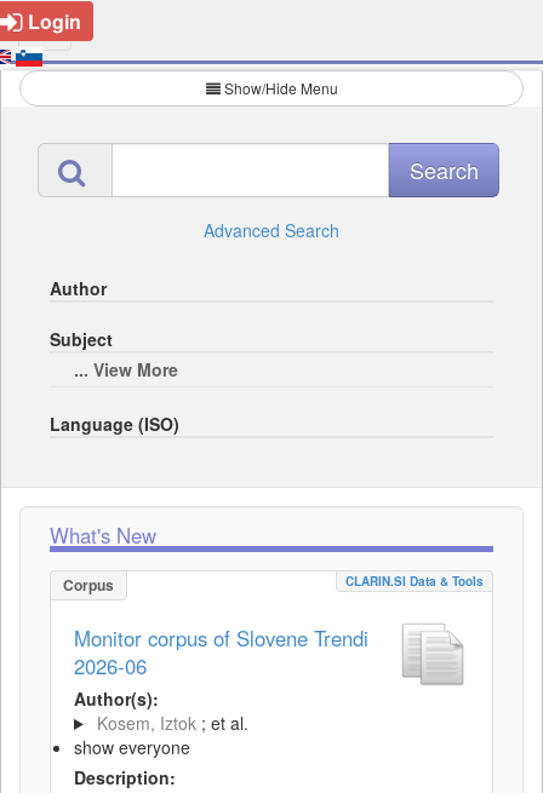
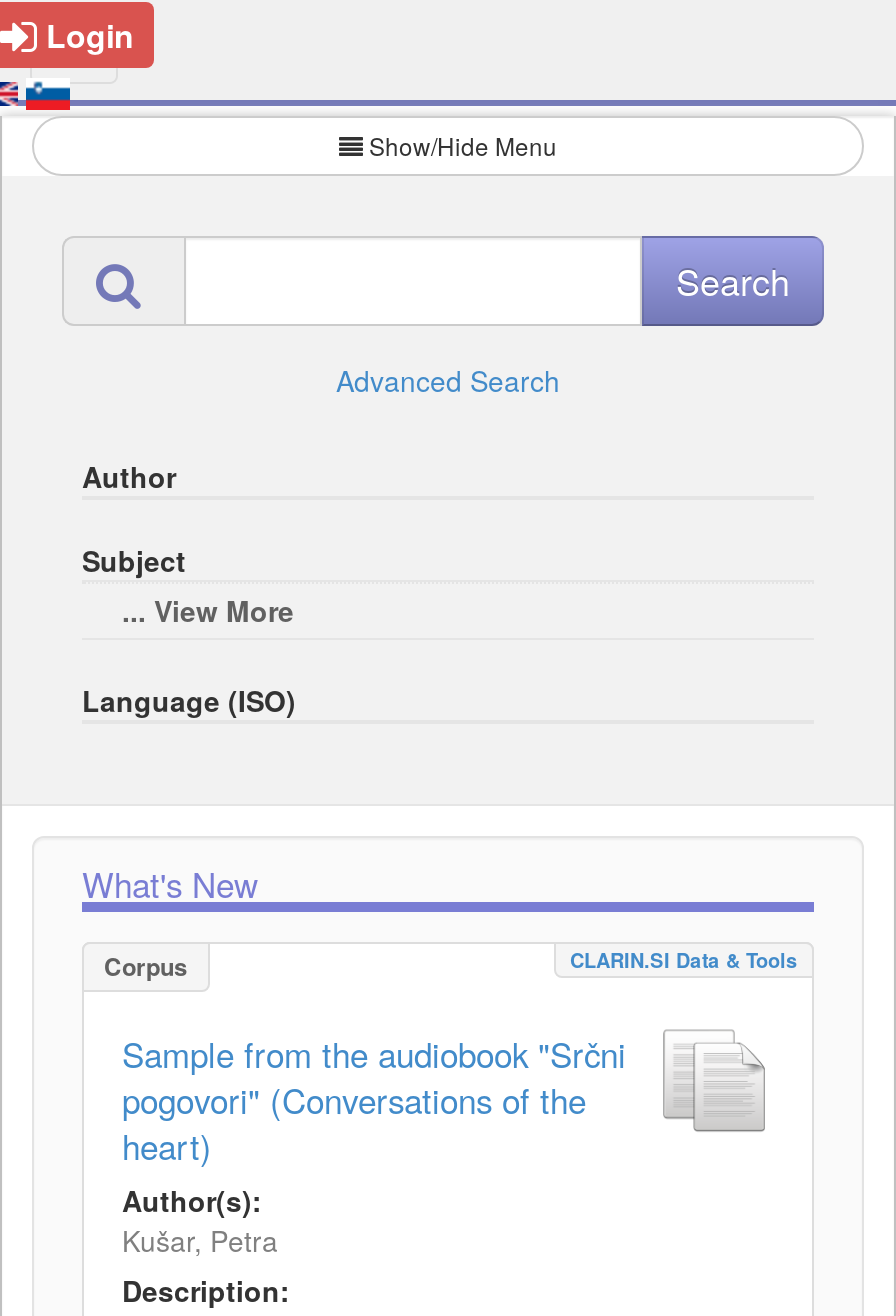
- Monitor corpus of Slovene Trendi
- 2026-06
+ Sample from the audiobook "Srčni
+ pogovori" (Conversations of the
+ heart)

moved down: Author(s):

- Kosem, Iztok ; et al.
- show everyone
+ Kušar, Petra
